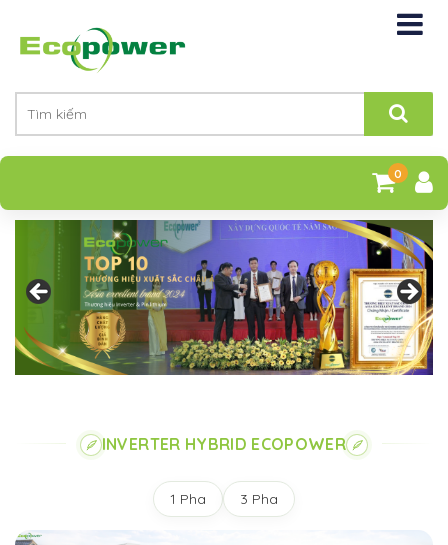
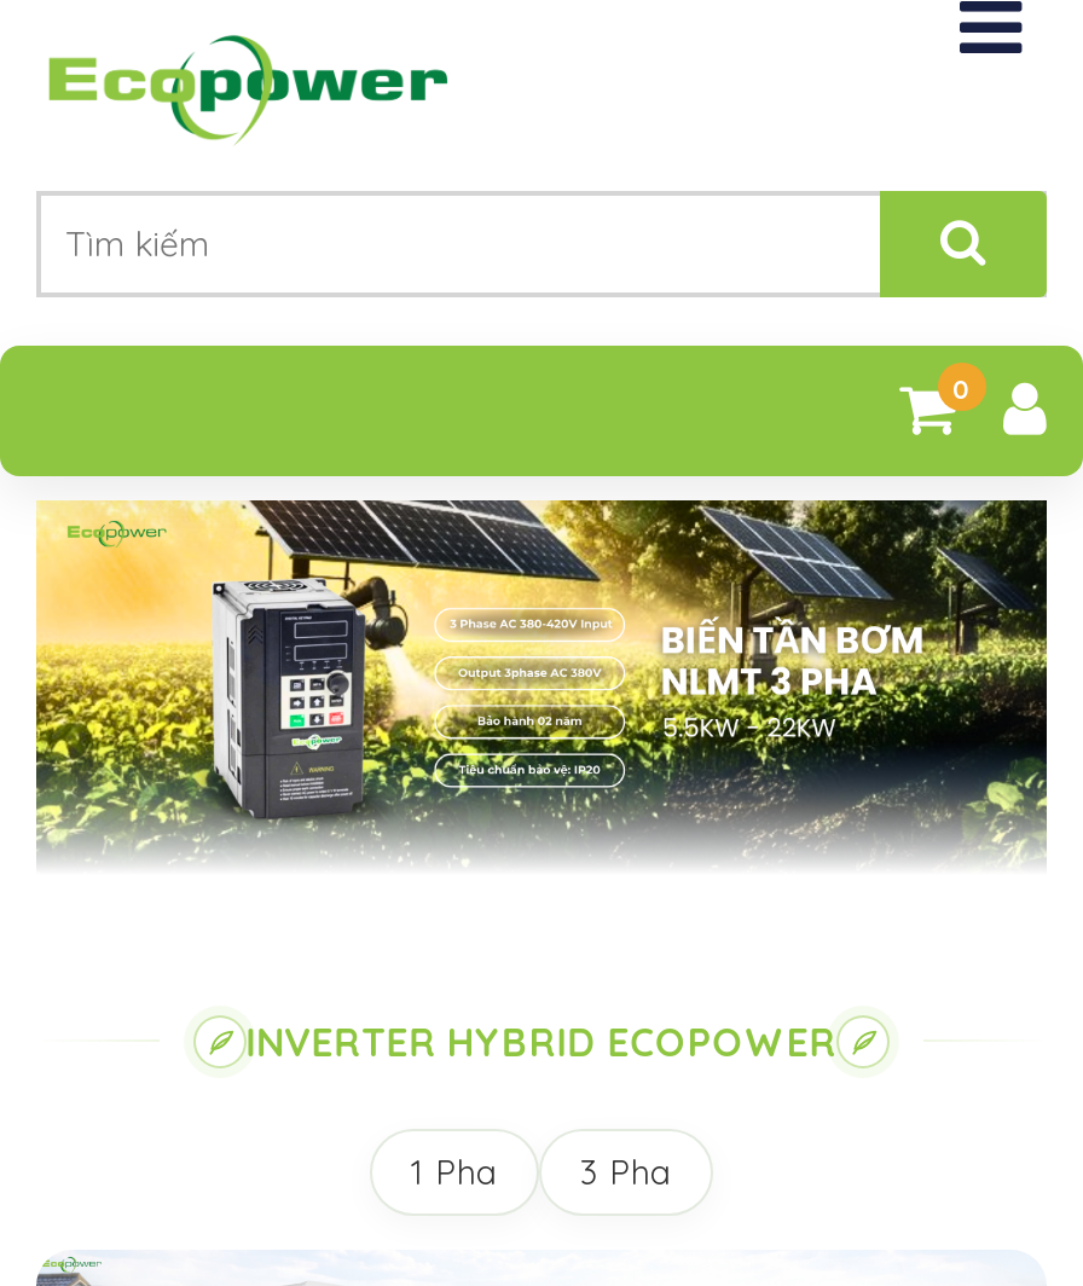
- [image]
+ [image]
